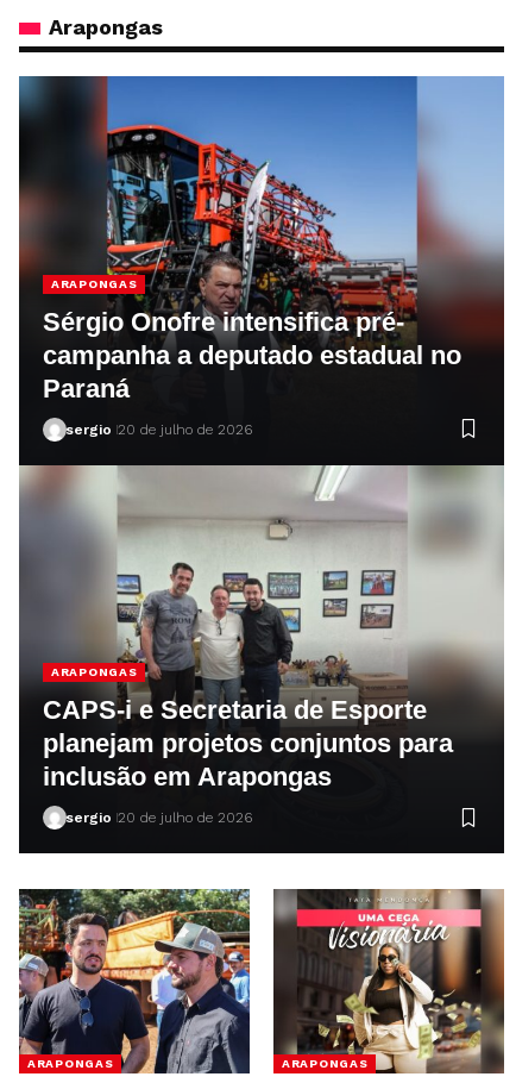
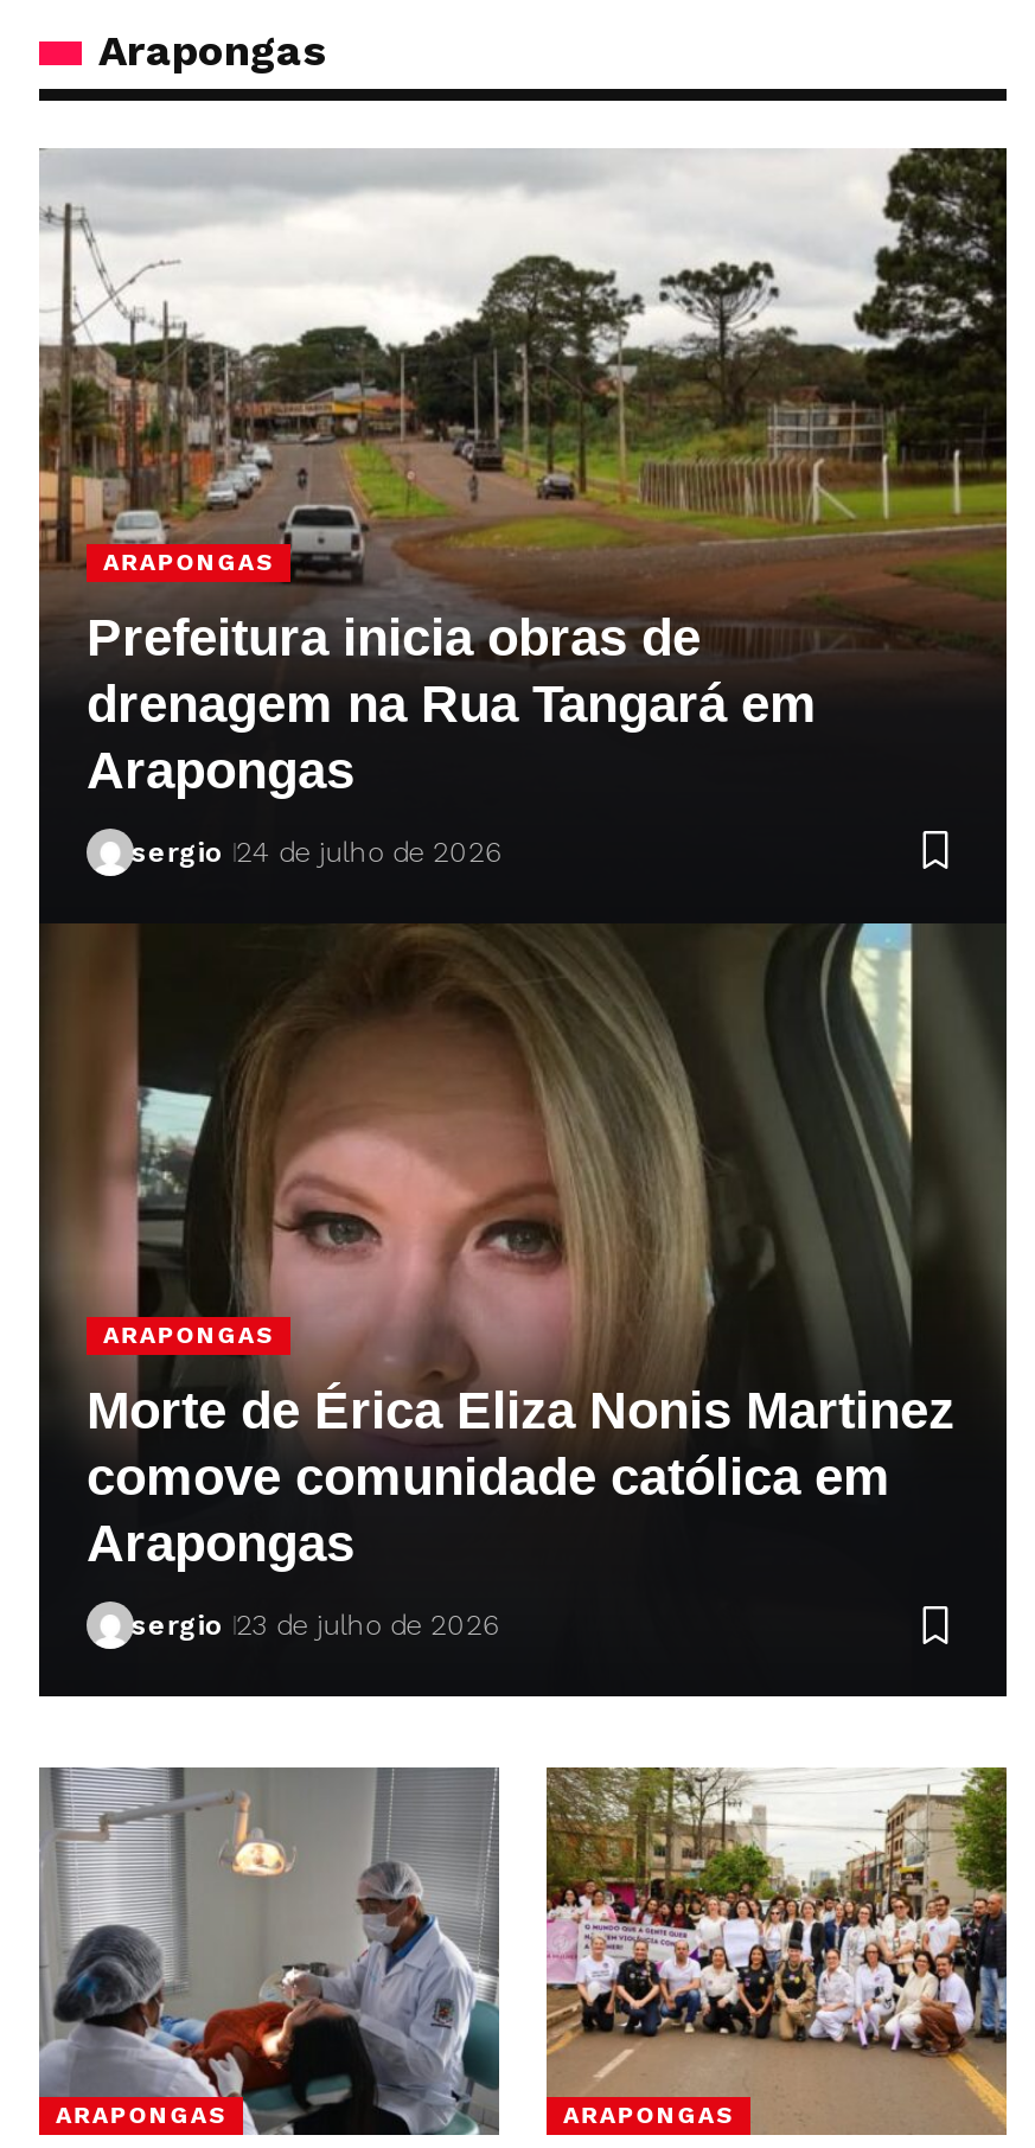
- [image]
- Sérgio Onofre intensifica pré-
- campanha a deputado estadual no
- Paraná
+ [image]
+ Prefeitura inicia obras de
+ drenagem na Rua Tangará em
+ Arapongas

- sergio 20 de julho de 2026
+ sergio 24 de julho de 2026

- [image]
- CAPS-i e Secretaria de Esporte
- planejam projetos conjuntos para
- inclusão em Arapongas
+ [image]
+ Morte de Érica Eliza Nonis Martinez
+ comove comunidade católica em
+ Arapongas

- sergio 20 de julho de 2026
+ sergio 23 de julho de 2026

- [image]
+ [image]

- [image]
+ [image]
